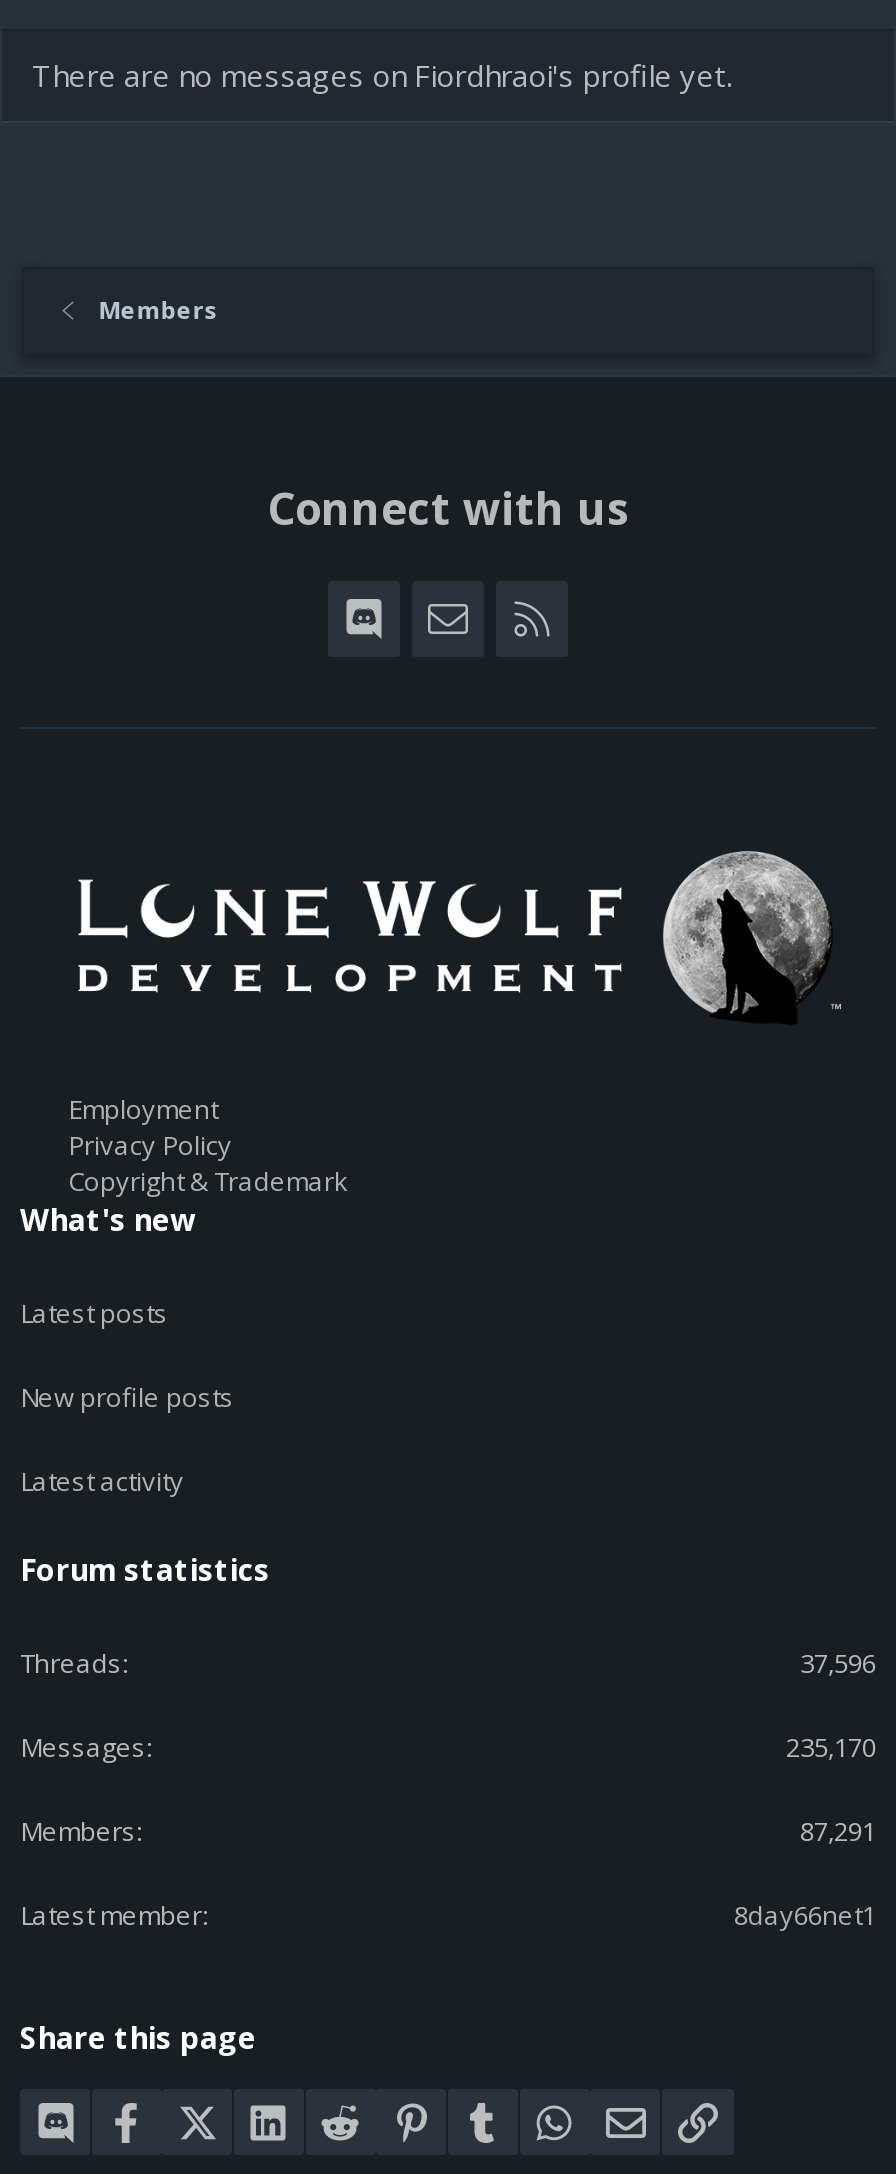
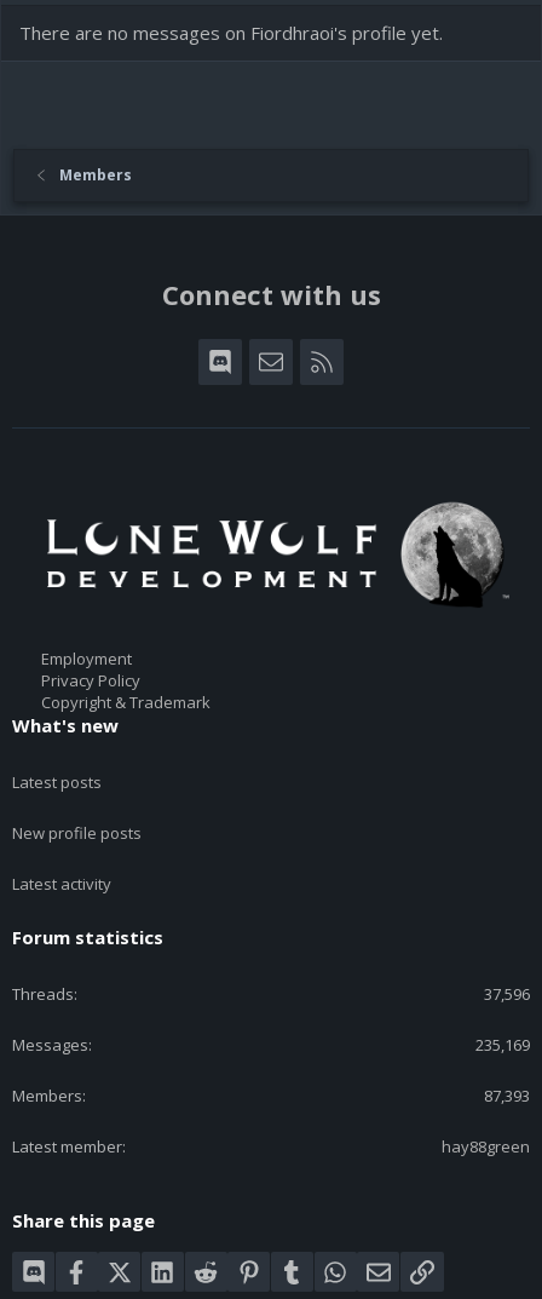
- 235,170
+ 235,169

- 87,291
+ 87,393

- 8day66net1
+ hay88green
